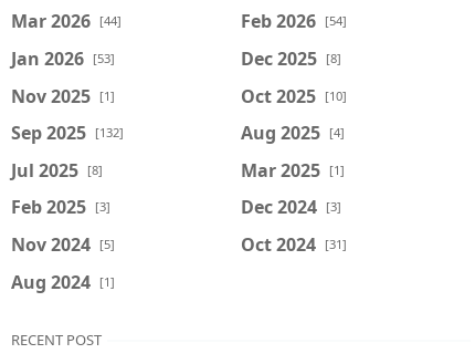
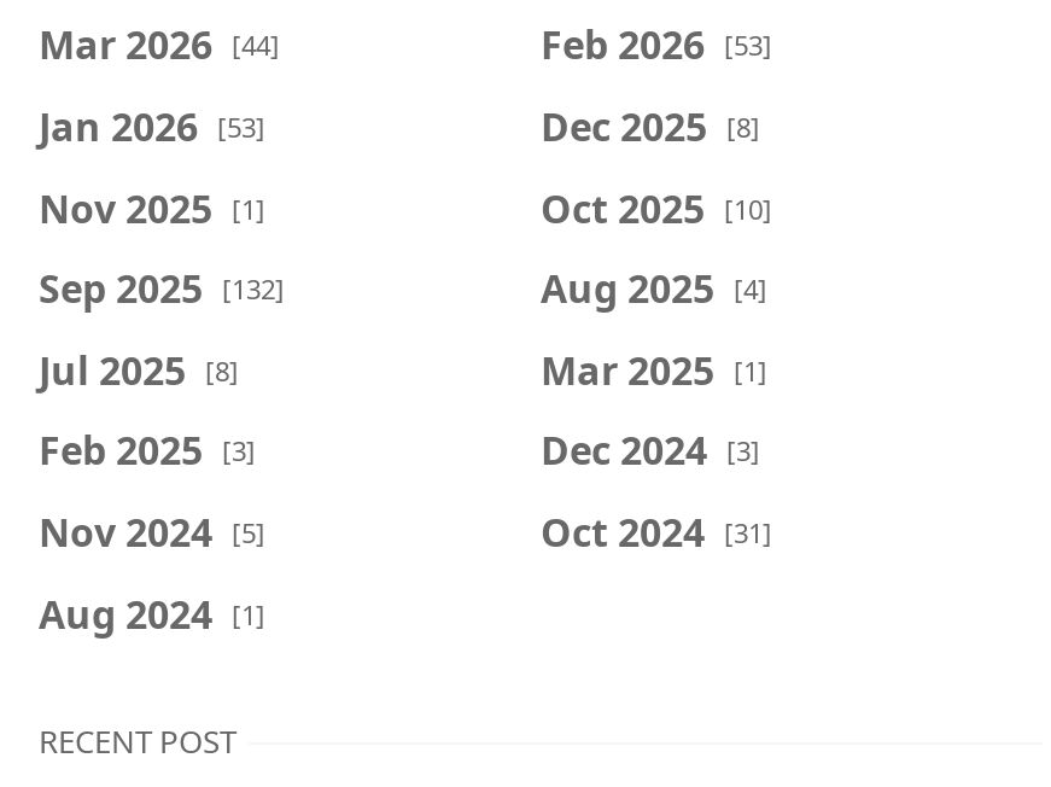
- Feb 2026 [54]
+ Feb 2026 [53]
